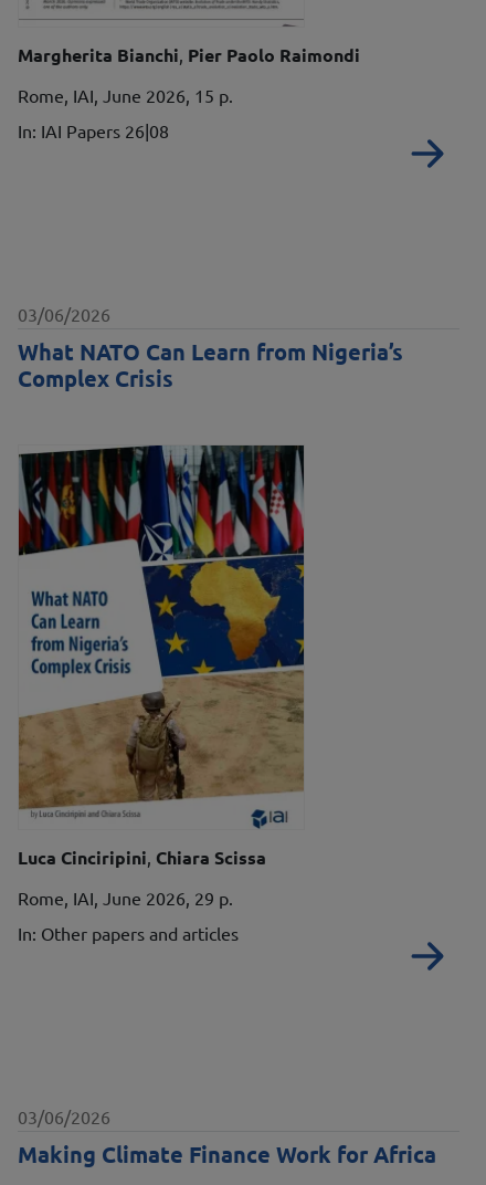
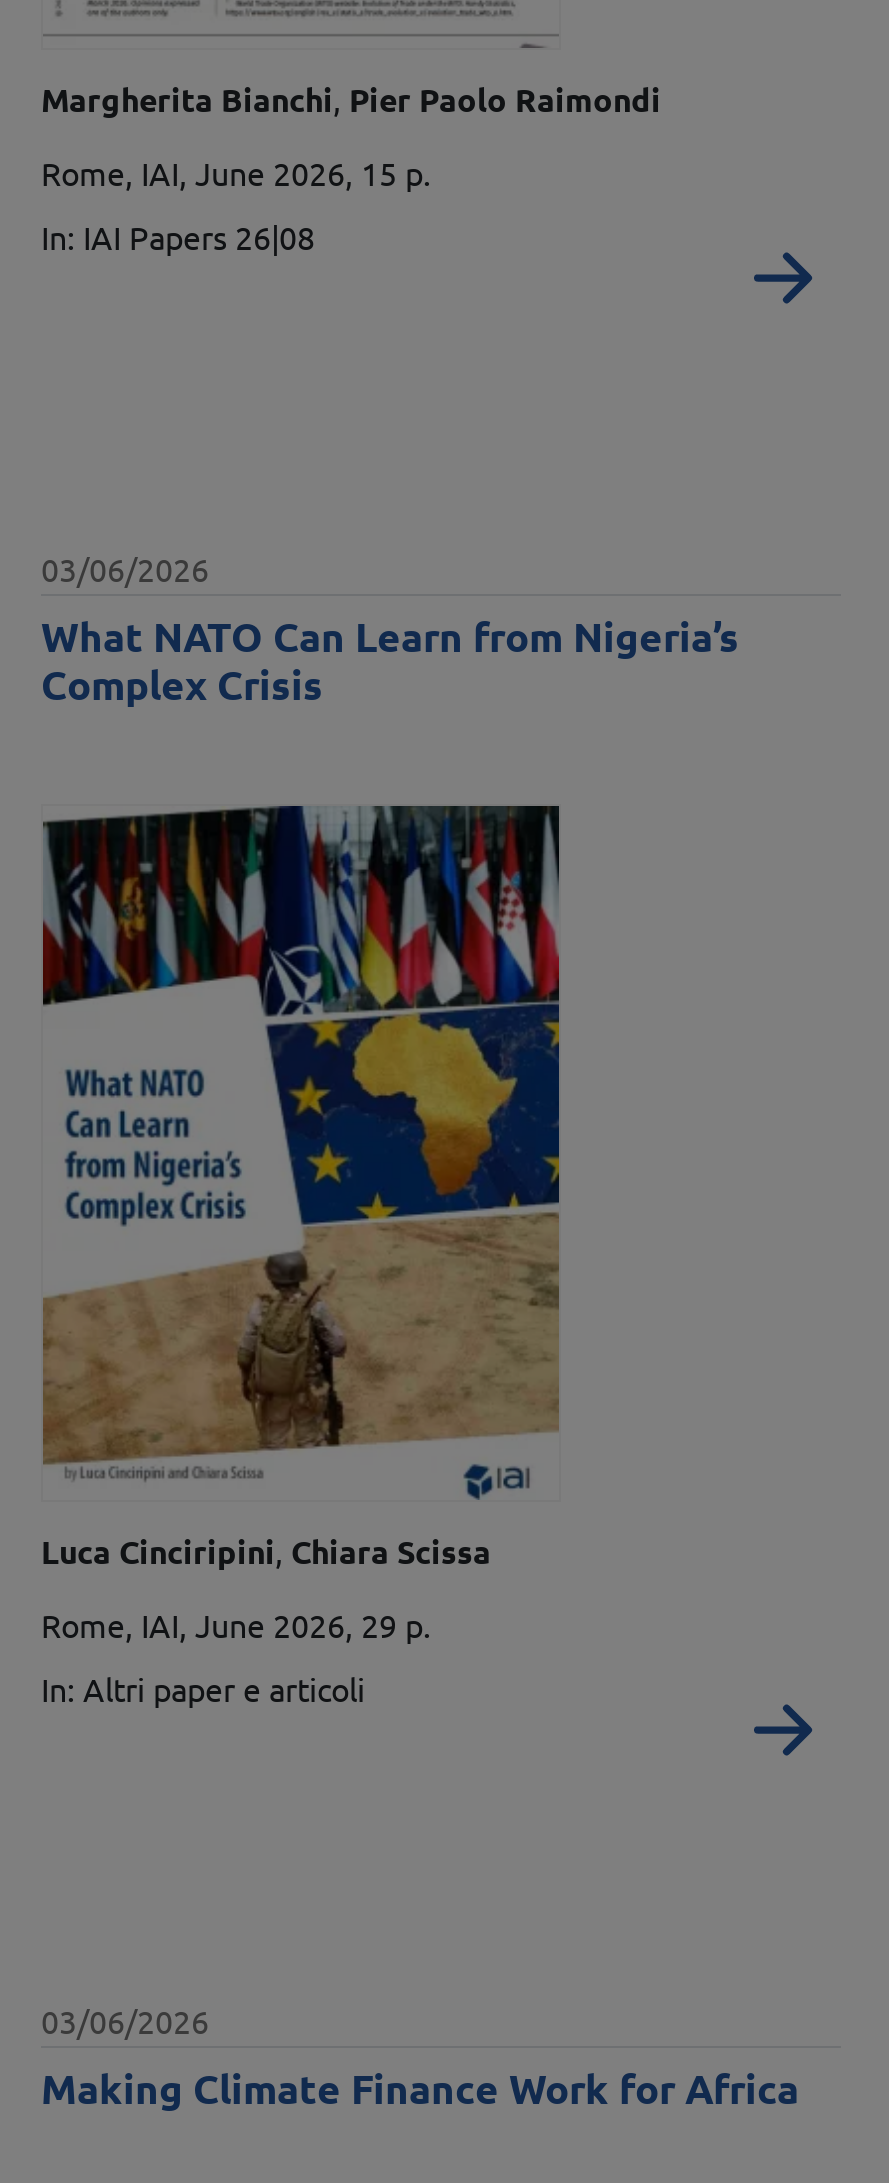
- In: Other papers and articles
+ In: Altri paper e articoli
